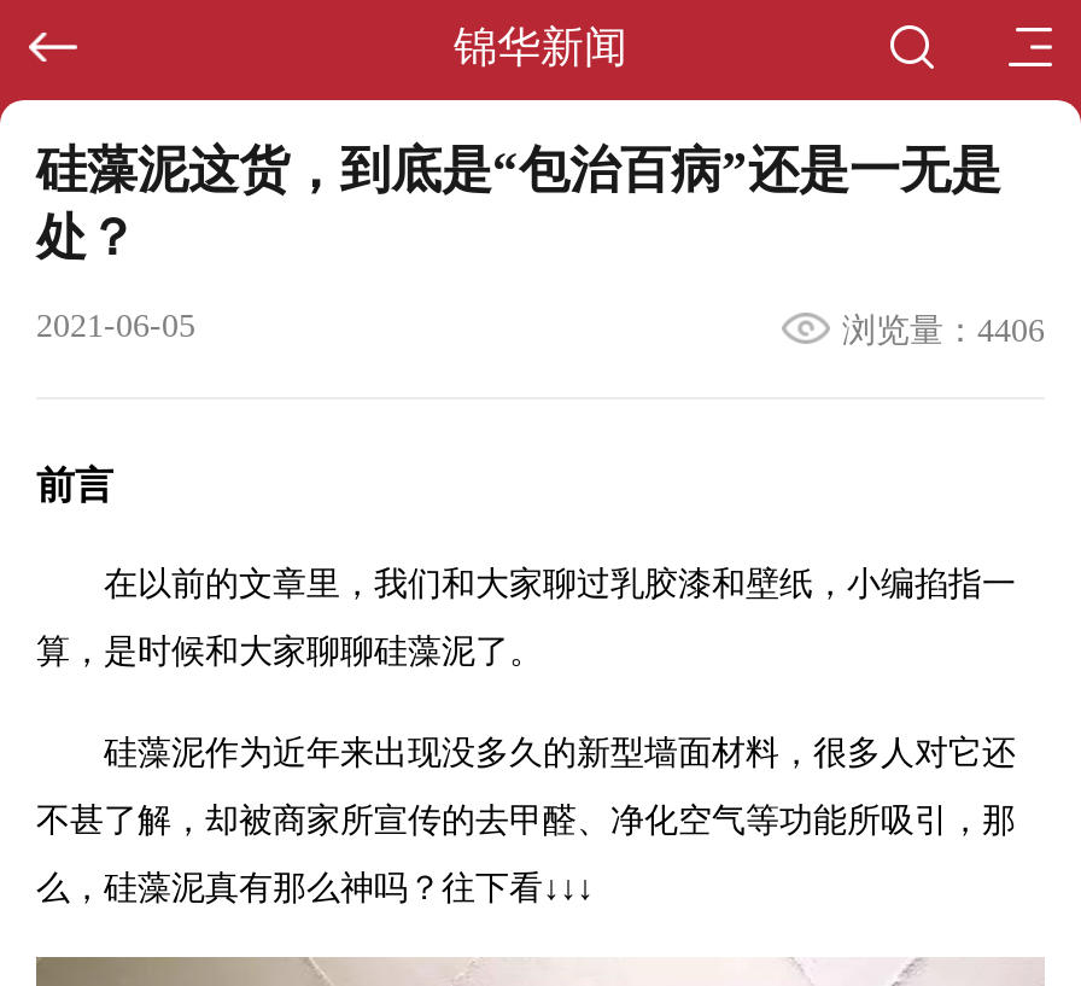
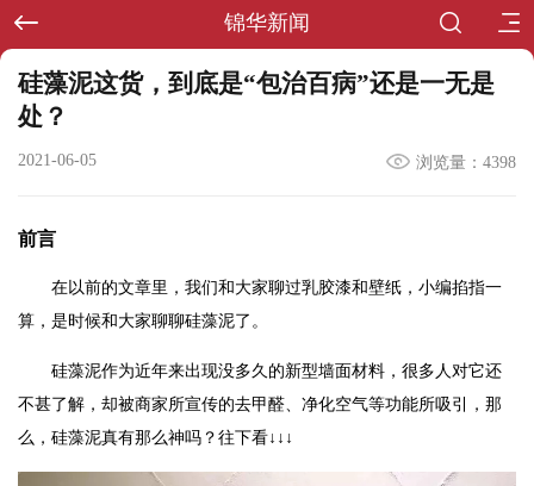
- 浏览量：4406
+ 浏览量：4398
